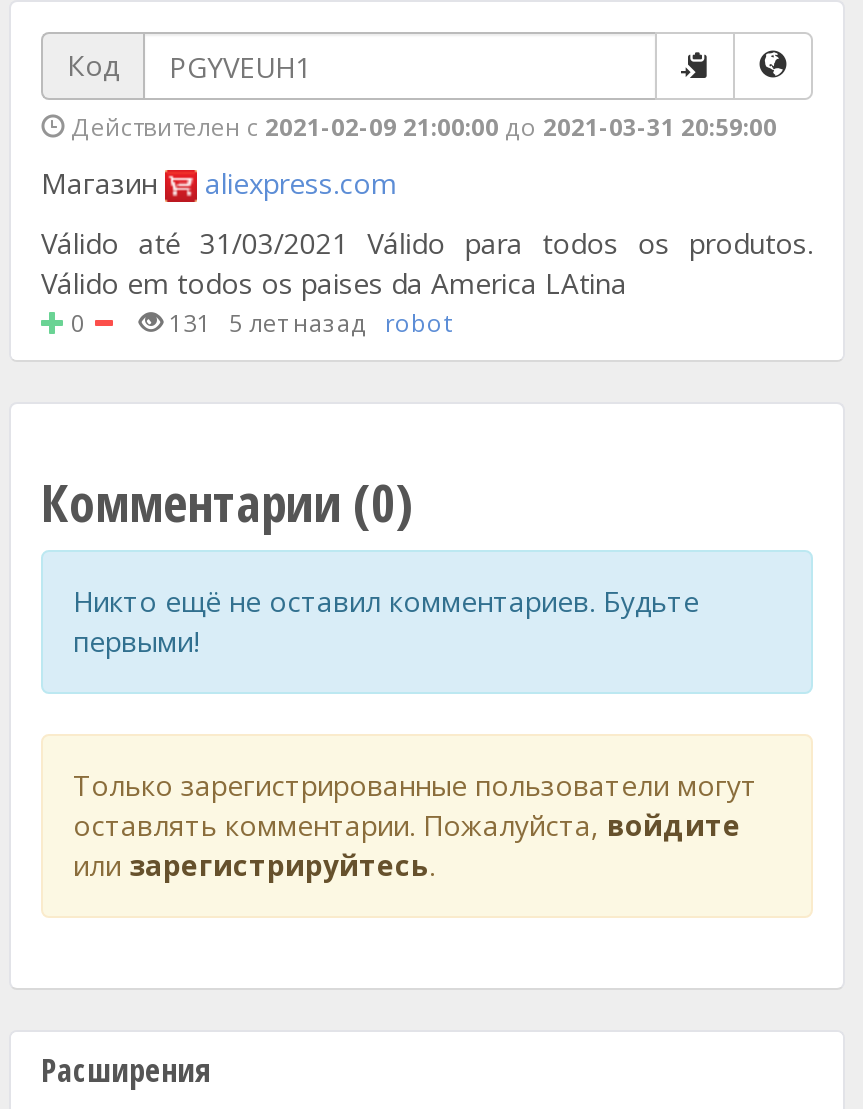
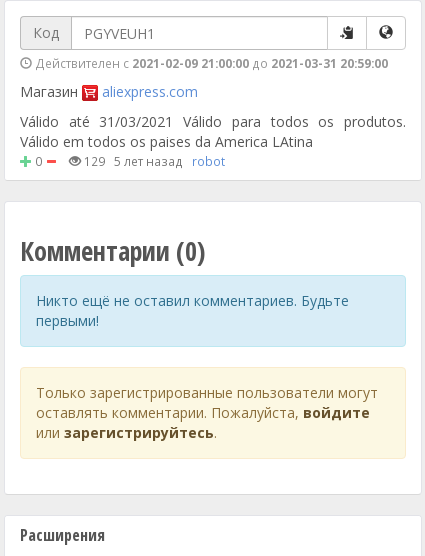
- 131 5 лет назад robot
+ 129 5 лет назад robot
